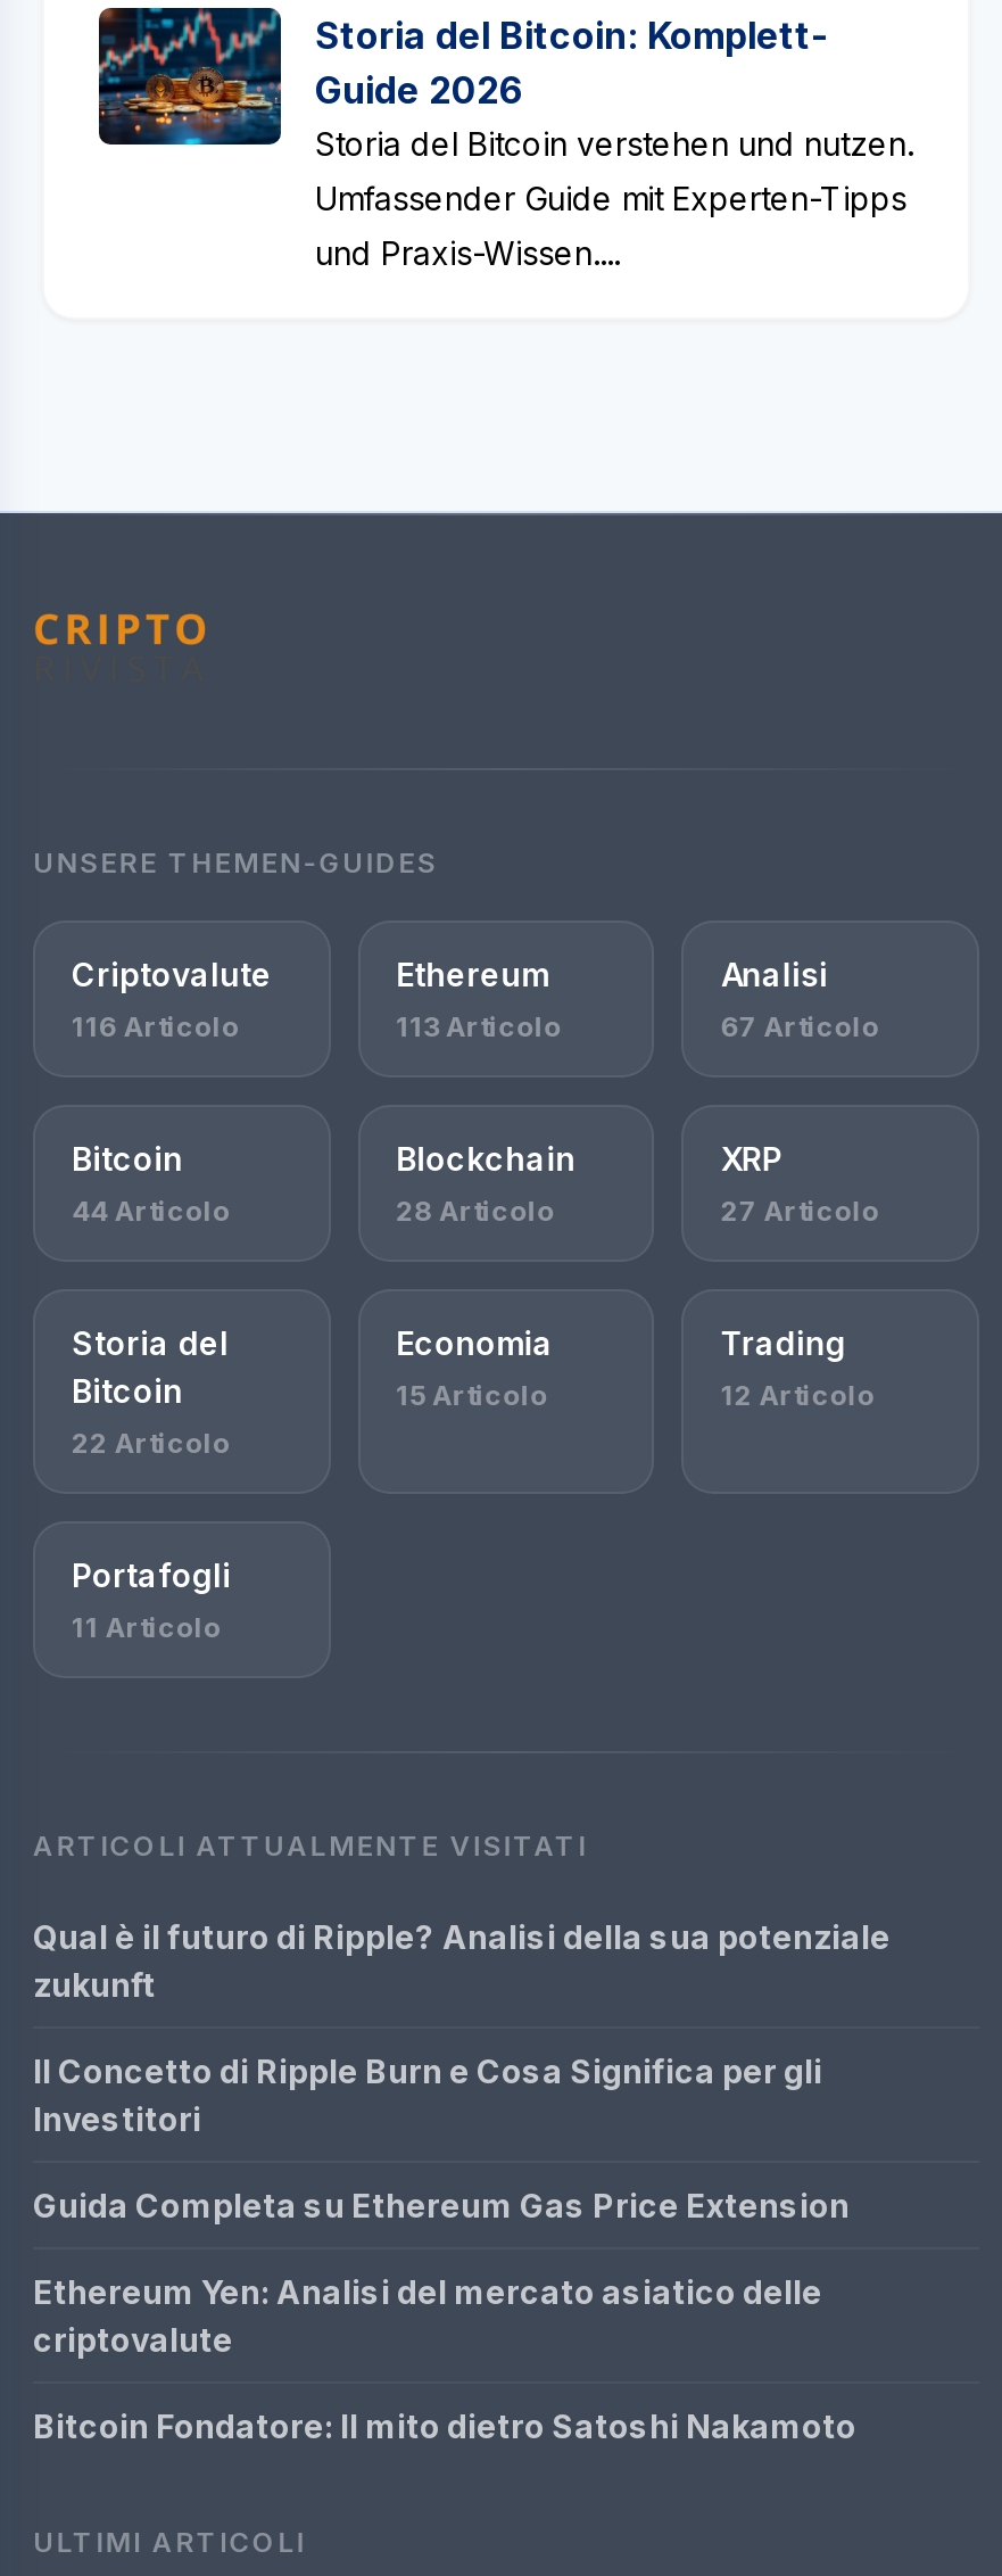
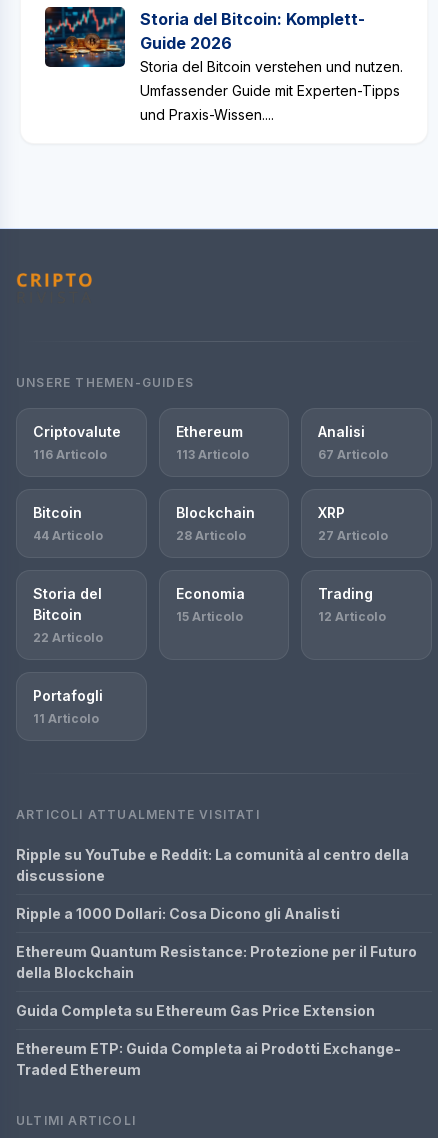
- Qual è il futuro di Ripple? Analisi della sua potenziale
- zukunft
- Il Concetto di Ripple Burn e Cosa Significa per gli
- Investitori
+ Ripple su YouTube e Reddit: La comunità al centro della
+ discussione
+ Ripple a 1000 Dollari: Cosa Dicono gli Analisti
+ Ethereum Quantum Resistance: Protezione per il Futuro
+ della Blockchain

moved down: Guida Completa su Ethereum Gas Price Extension

- Ethereum Yen: Analisi del mercato asiatico delle
- criptovalute
- Bitcoin Fondatore: Il mito dietro Satoshi Nakamoto
+ Ethereum ETP: Guida Completa ai Prodotti Exchange-
+ Traded Ethereum
